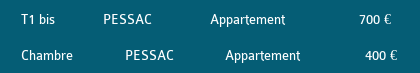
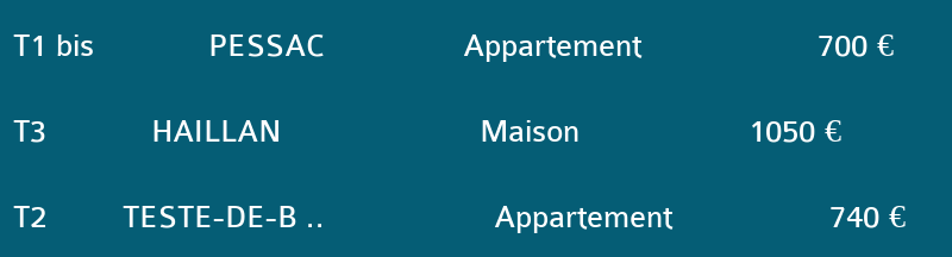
- Chambre
- PESSAC
+ T3
+ HAILLAN
+ Maison
+ 1050 €
+ T2
+ TESTE-DE-B ..

- 400 €
+ 740 €
